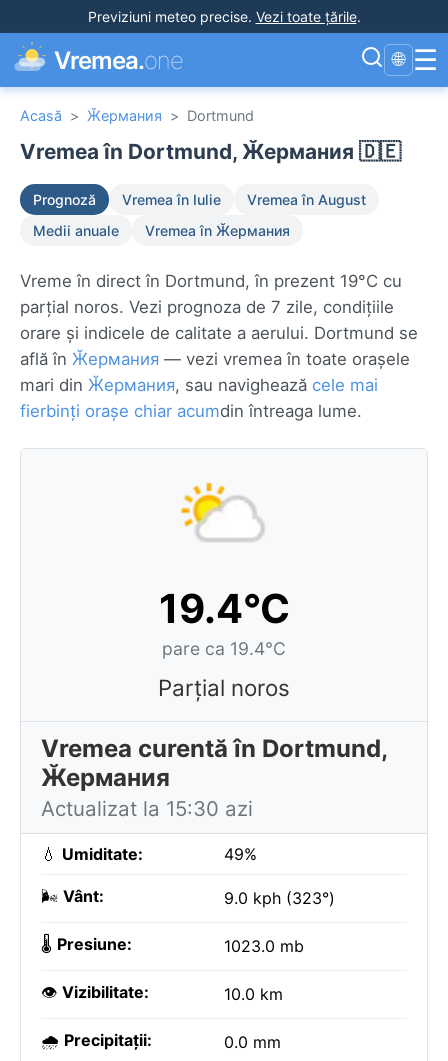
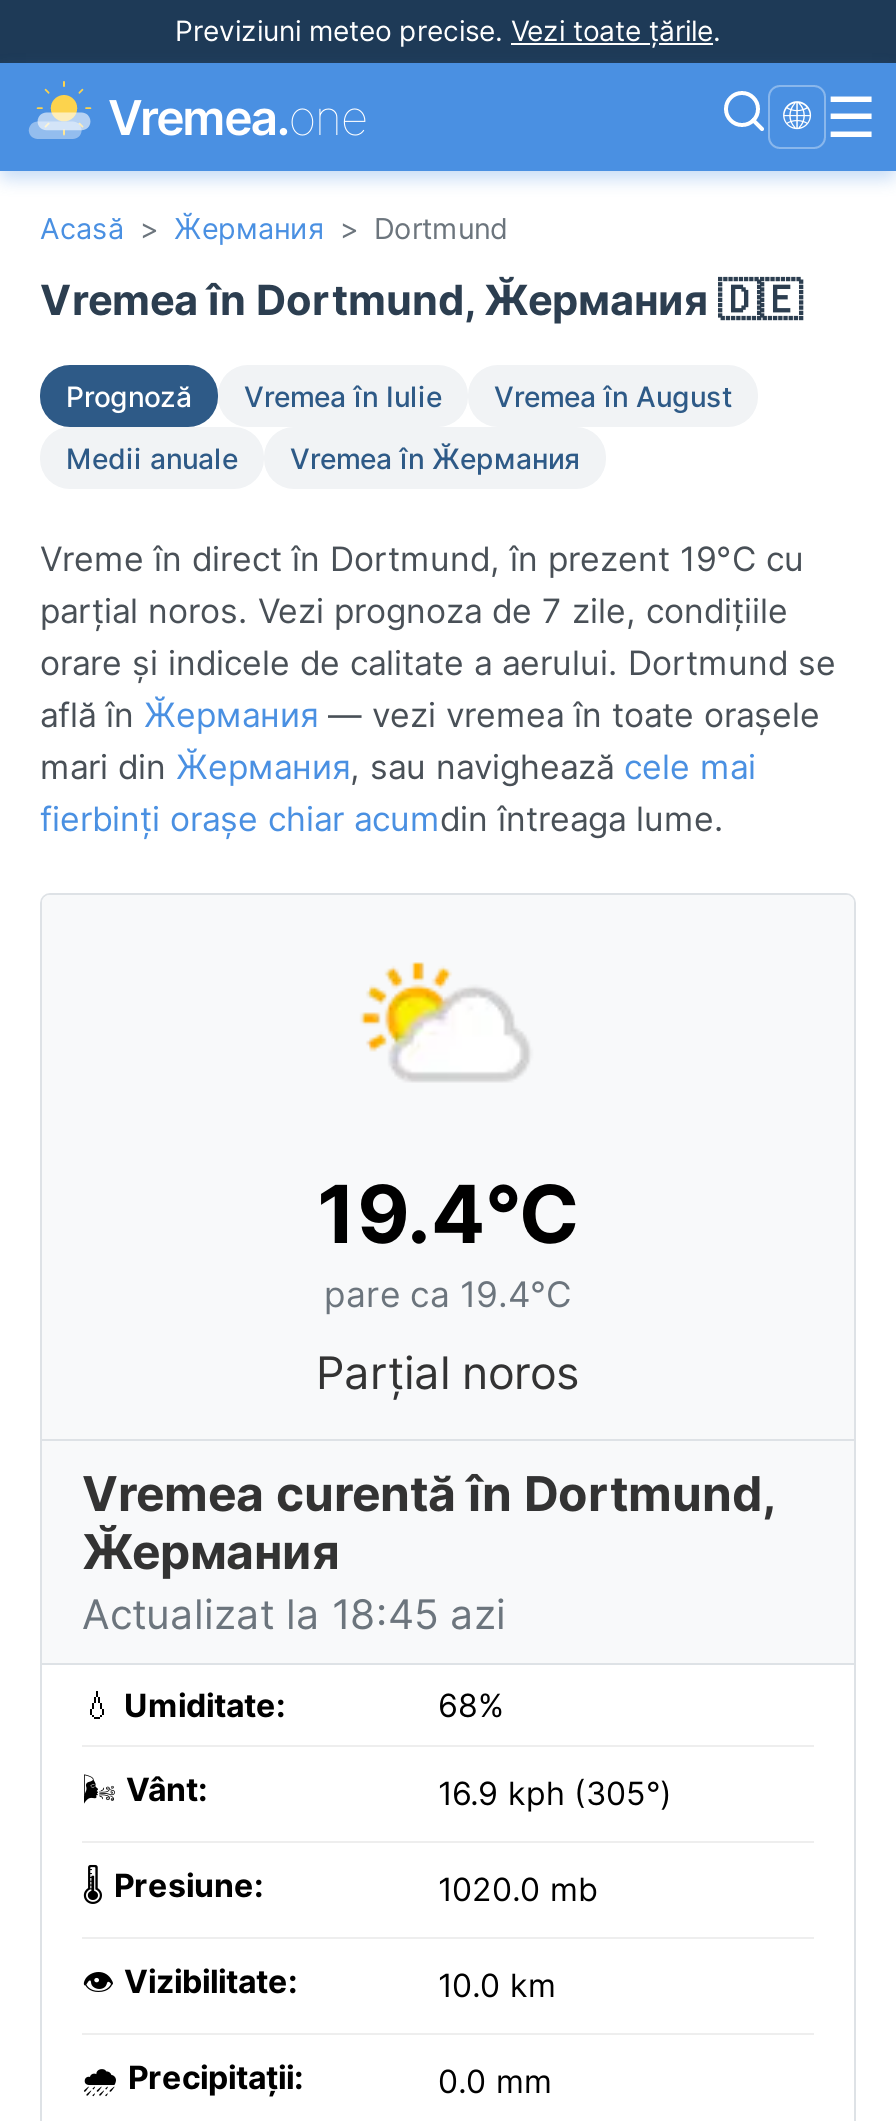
- Actualizat la 15:30 azi
+ Actualizat la 18:45 azi

- 49%
+ 68%

- 9.0 kph (323°)
+ 16.9 kph (305°)

- 1023.0 mb
+ 1020.0 mb
